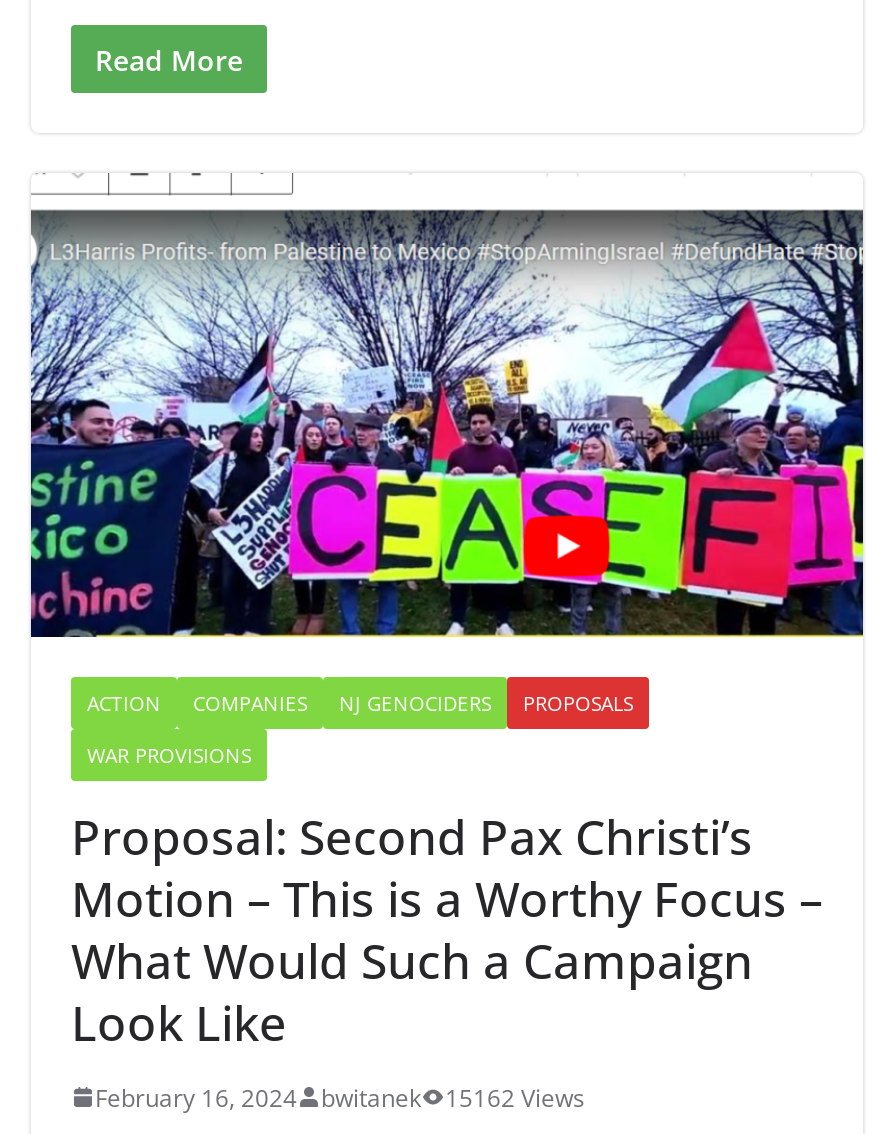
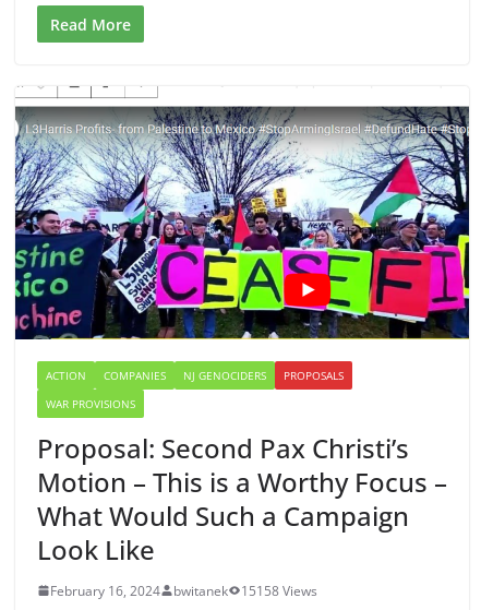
- February 16, 2024 bwitanek 15162 Views
+ February 16, 2024 bwitanek 15158 Views
